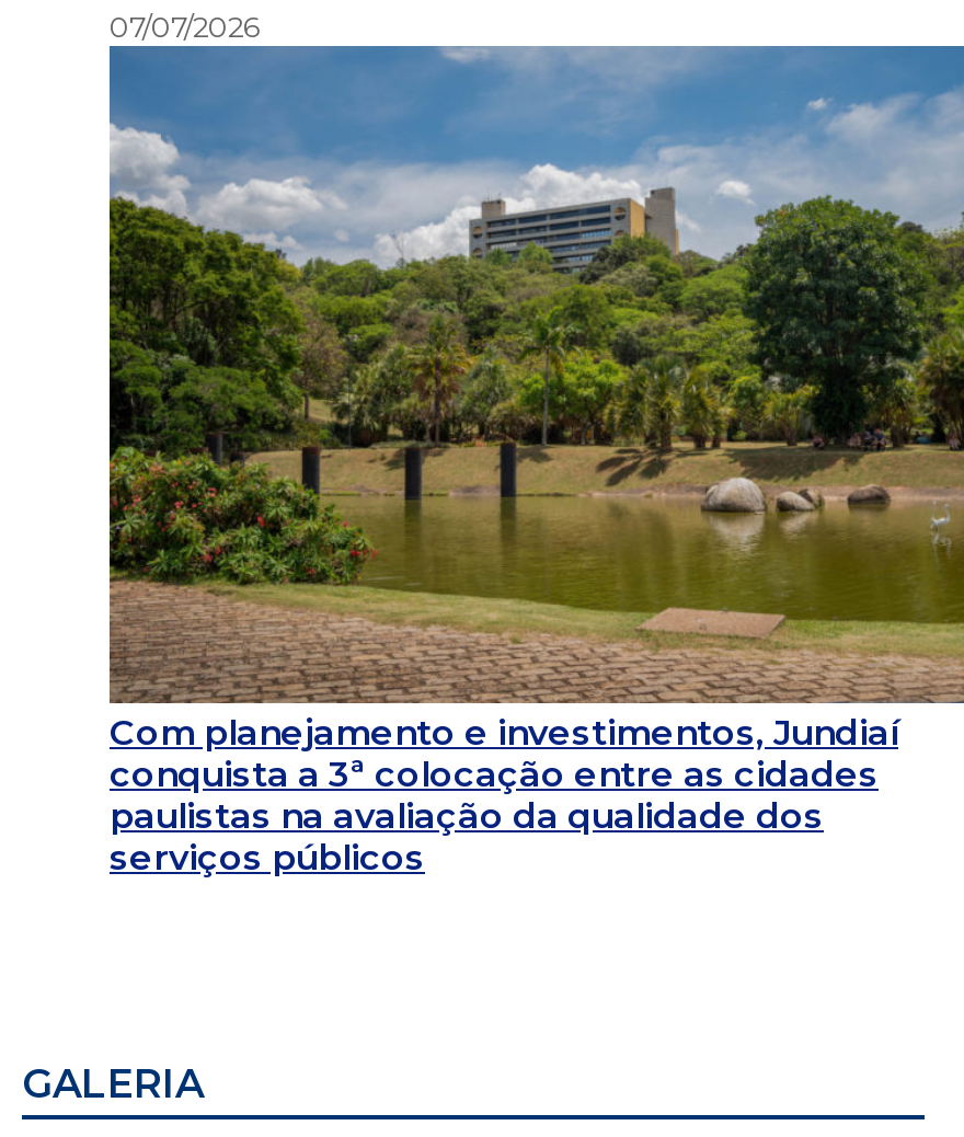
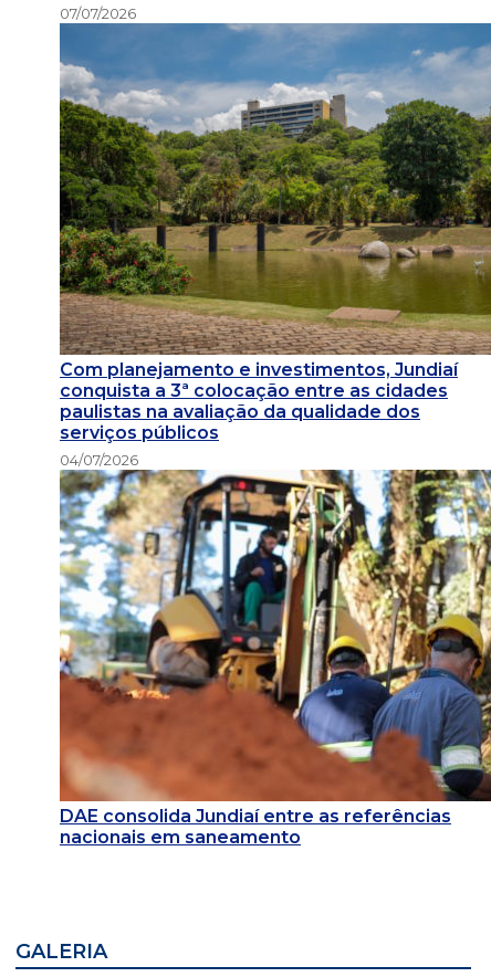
+ [image]
+ DAE consolida Jundiaí entre as referências
+ nacionais em saneamento

+ 04/07/2026
